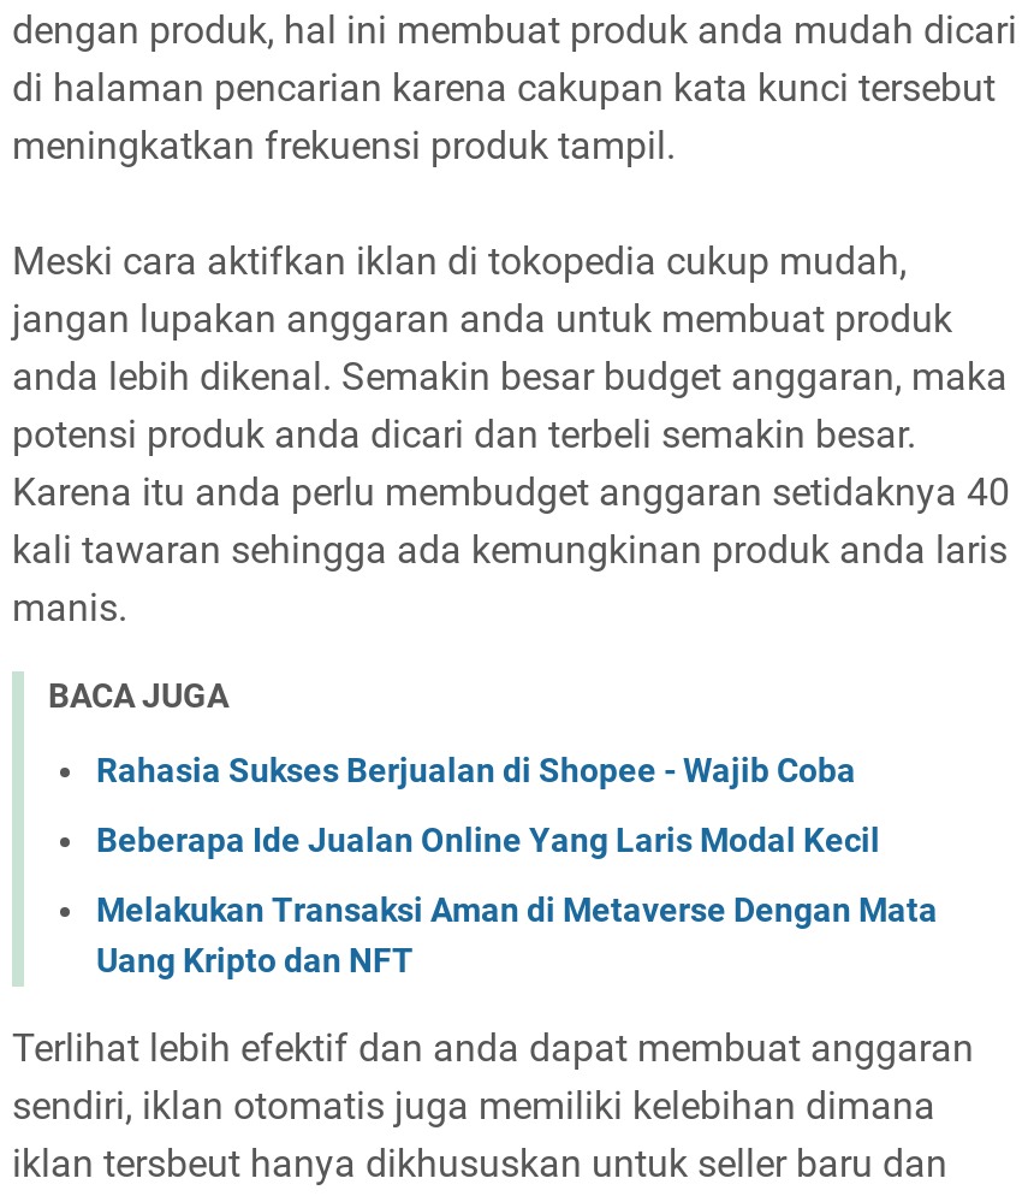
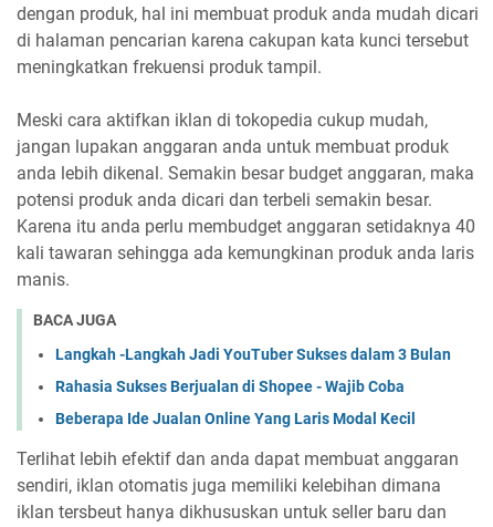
+ Langkah -Langkah Jadi YouTuber Sukses dalam 3 Bulan

moved down: Rahasia Sukses Berjualan di Shopee - Wajib Coba | Beberapa Ide Jualan Online Yang Laris Modal Kecil

- Melakukan Transaksi Aman di Metaverse Dengan Mata
- Uang Kripto dan NFT
